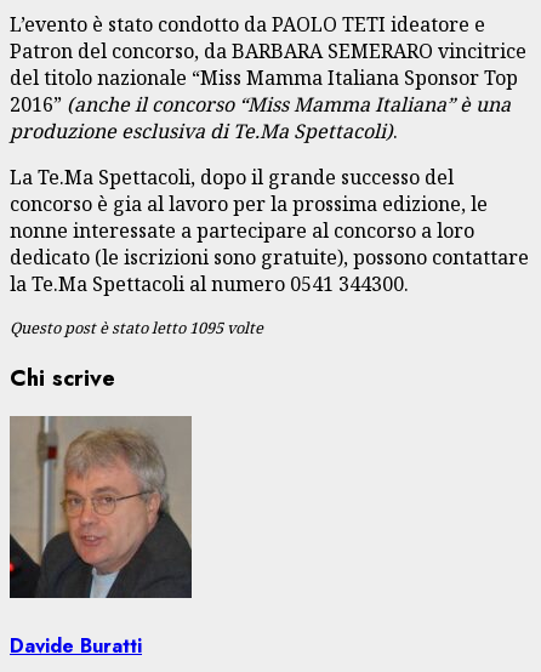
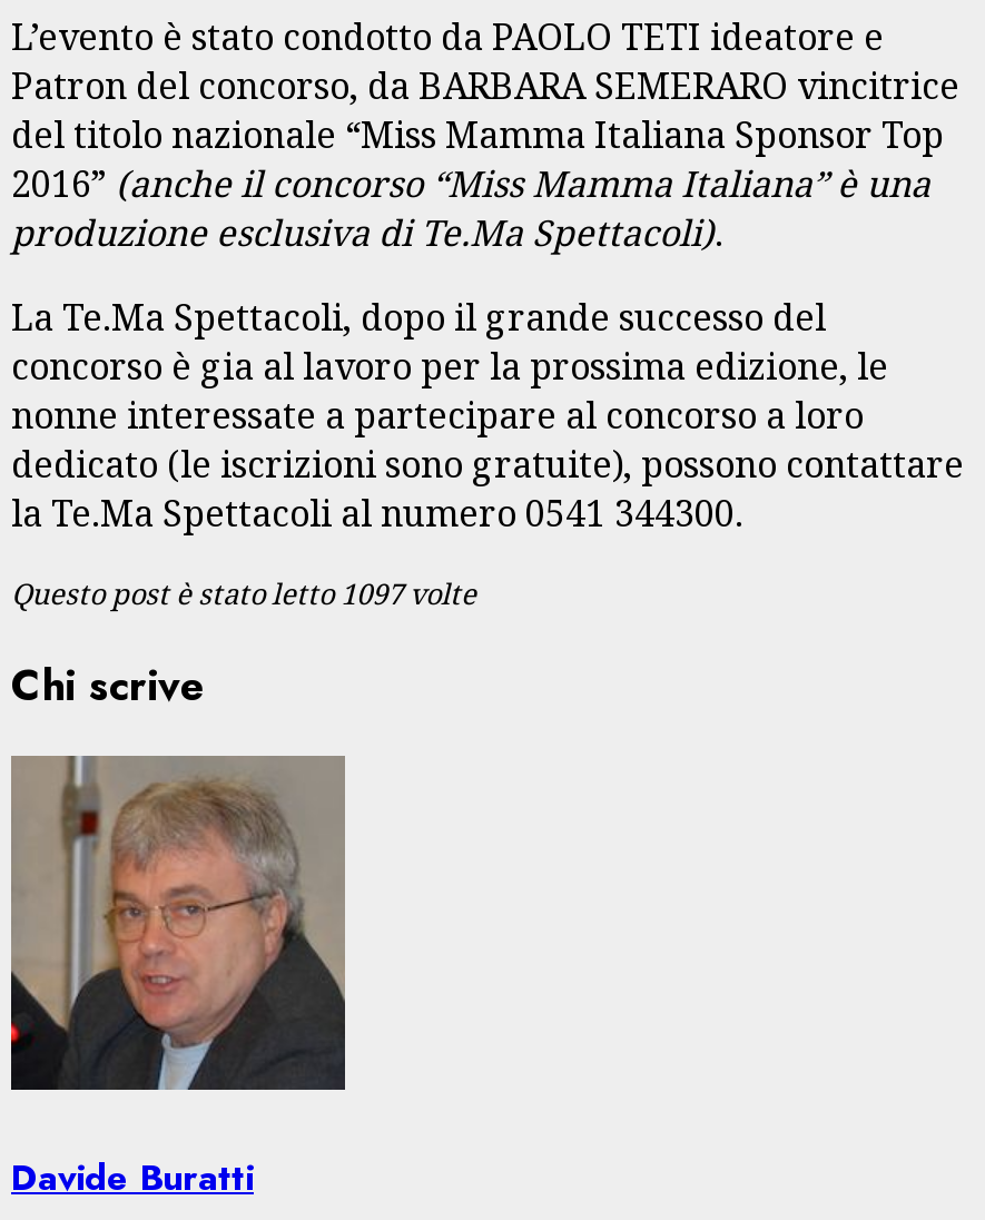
- Questo post è stato letto 1095 volte
+ Questo post è stato letto 1097 volte
